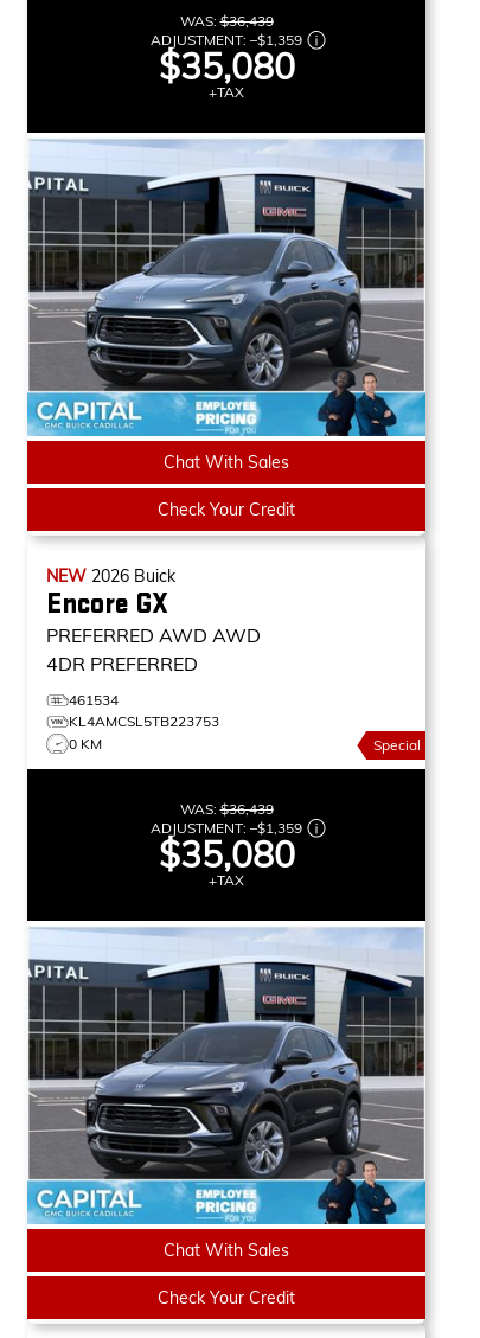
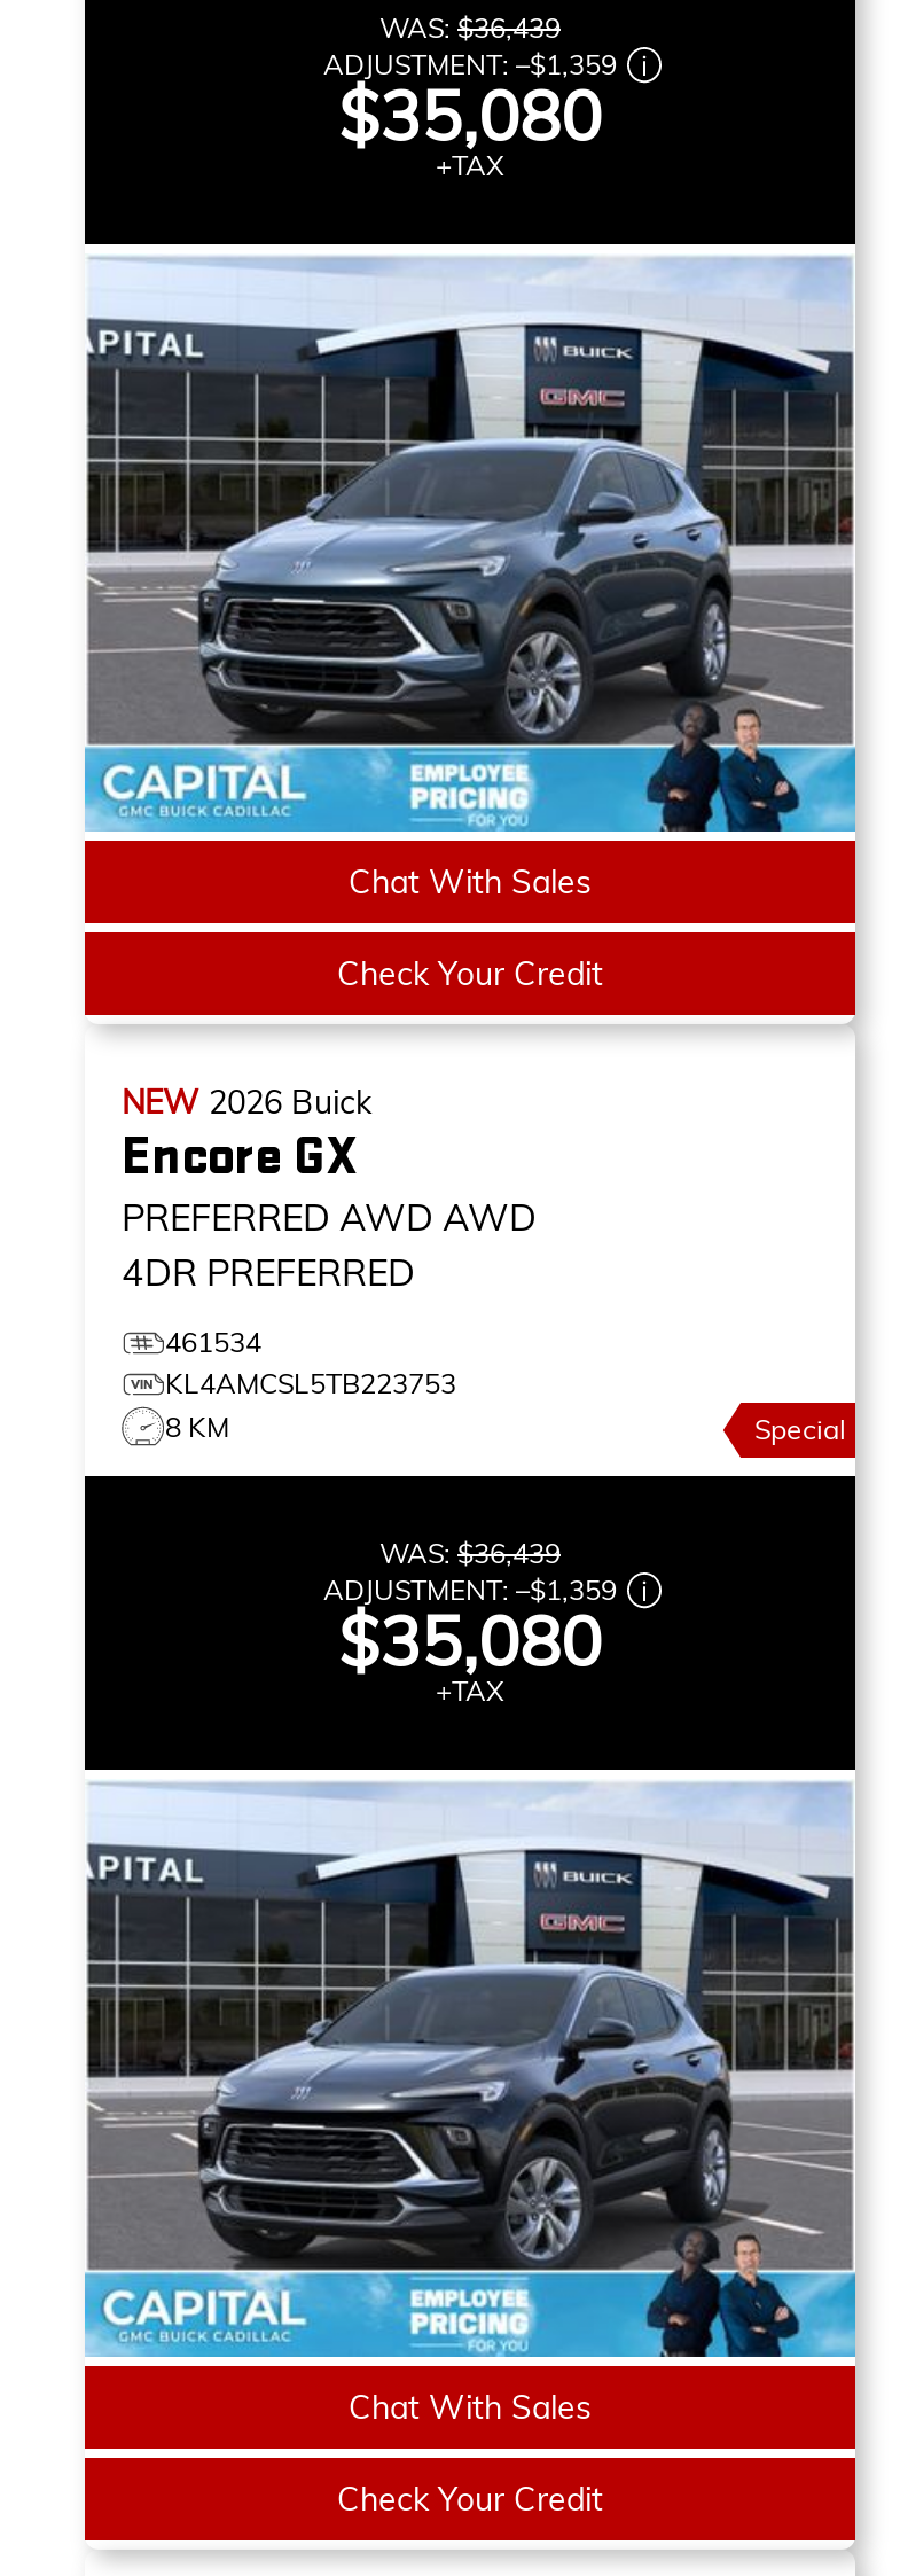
- 0 KM
+ 8 KM
